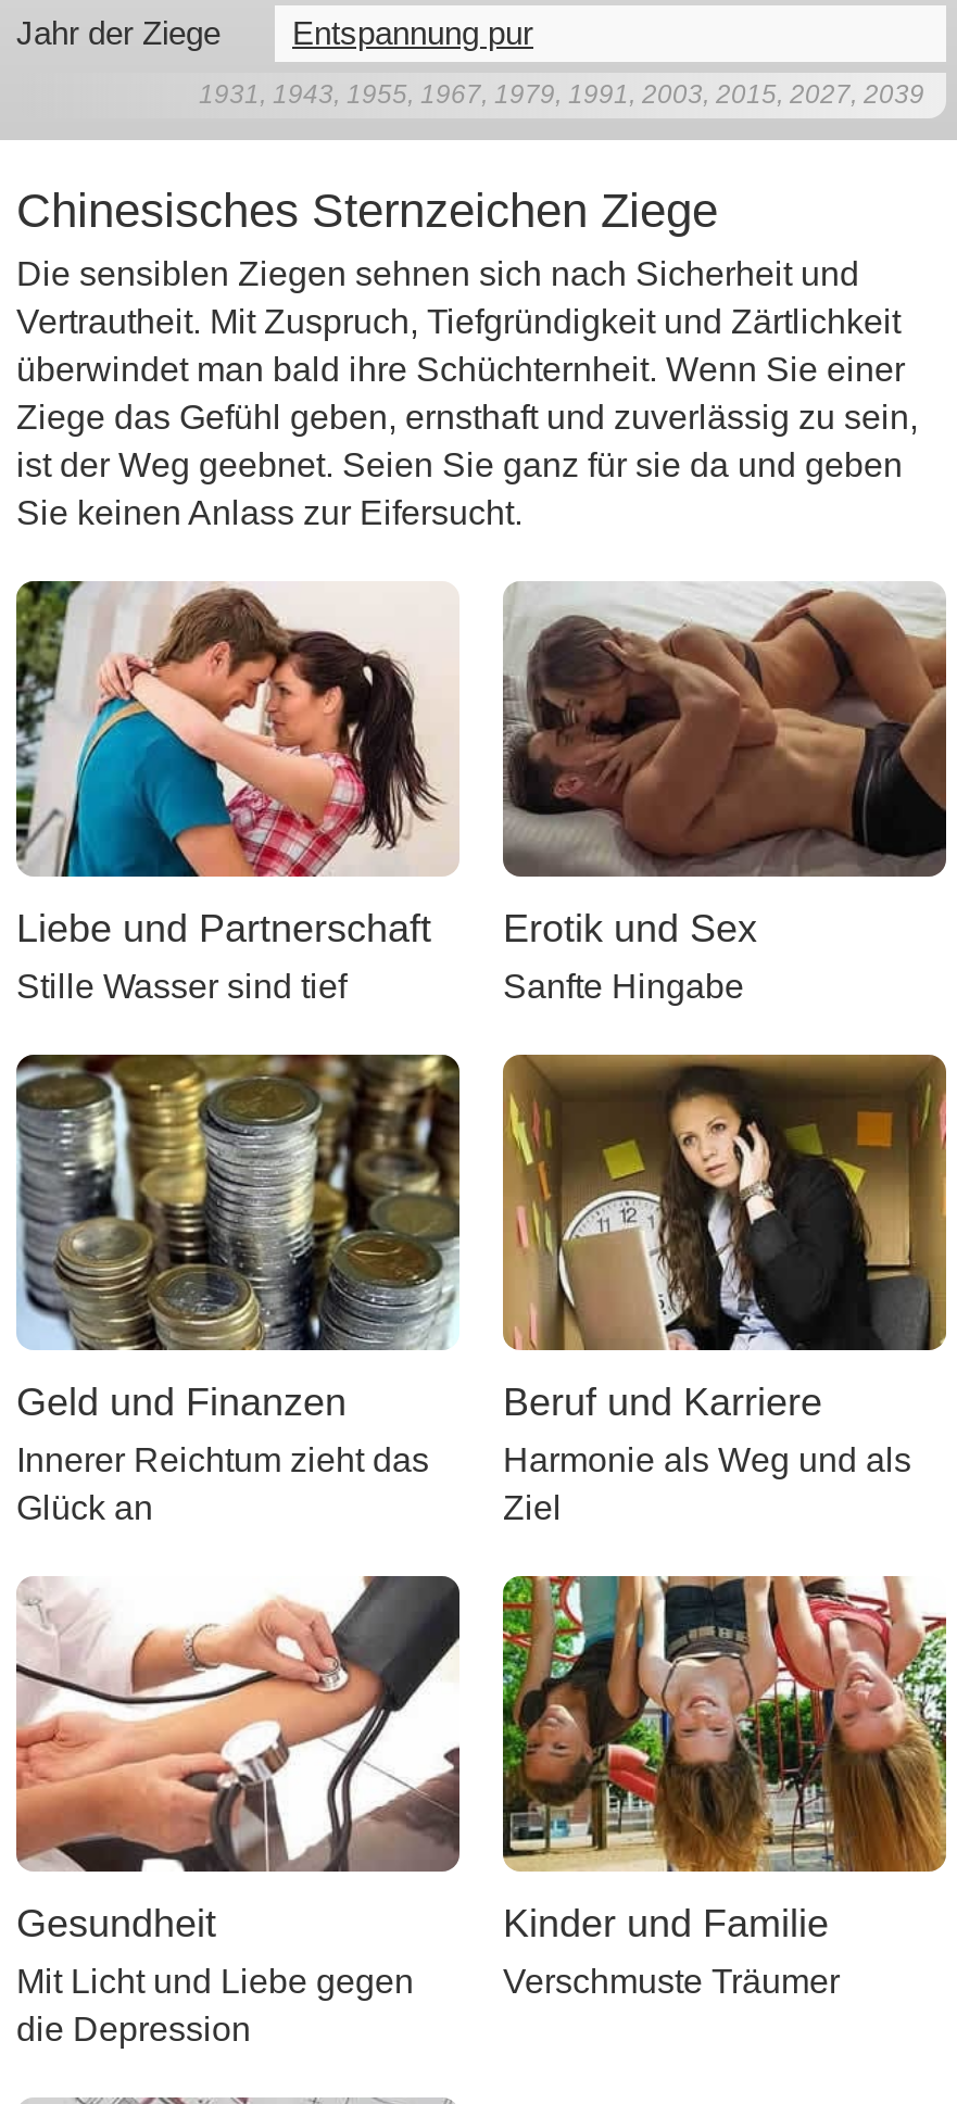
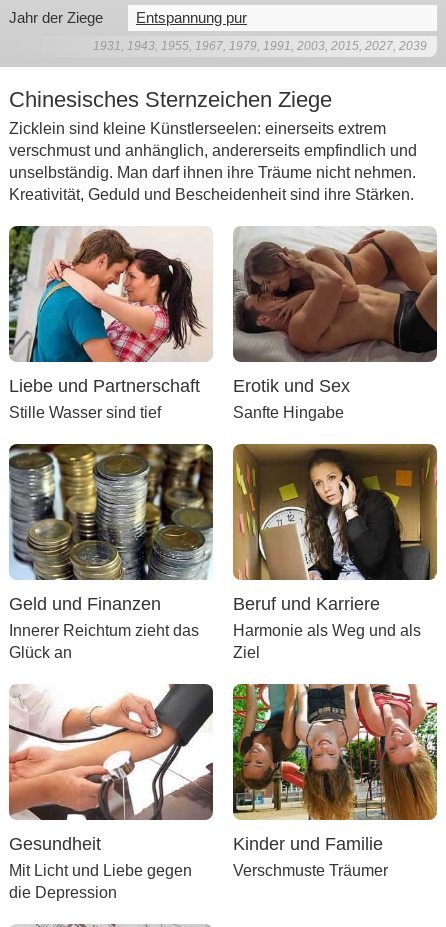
- Die sensiblen Ziegen sehnen sich nach Sicherheit und
- Vertrautheit. Mit Zuspruch, Tiefgründigkeit und Zärtlichkeit
- überwindet man bald ihre Schüchternheit. Wenn Sie einer
- Ziege das Gefühl geben, ernsthaft und zuverlässig zu sein,
- ist der Weg geebnet. Seien Sie ganz für sie da und geben
- Sie keinen Anlass zur Eifersucht.
+ Zicklein sind kleine Künstlerseelen: einerseits extrem
+ verschmust und anhänglich, andererseits empfindlich und
+ unselbständig. Man darf ihnen ihre Träume nicht nehmen.
+ Kreativität, Geduld und Bescheidenheit sind ihre Stärken.
